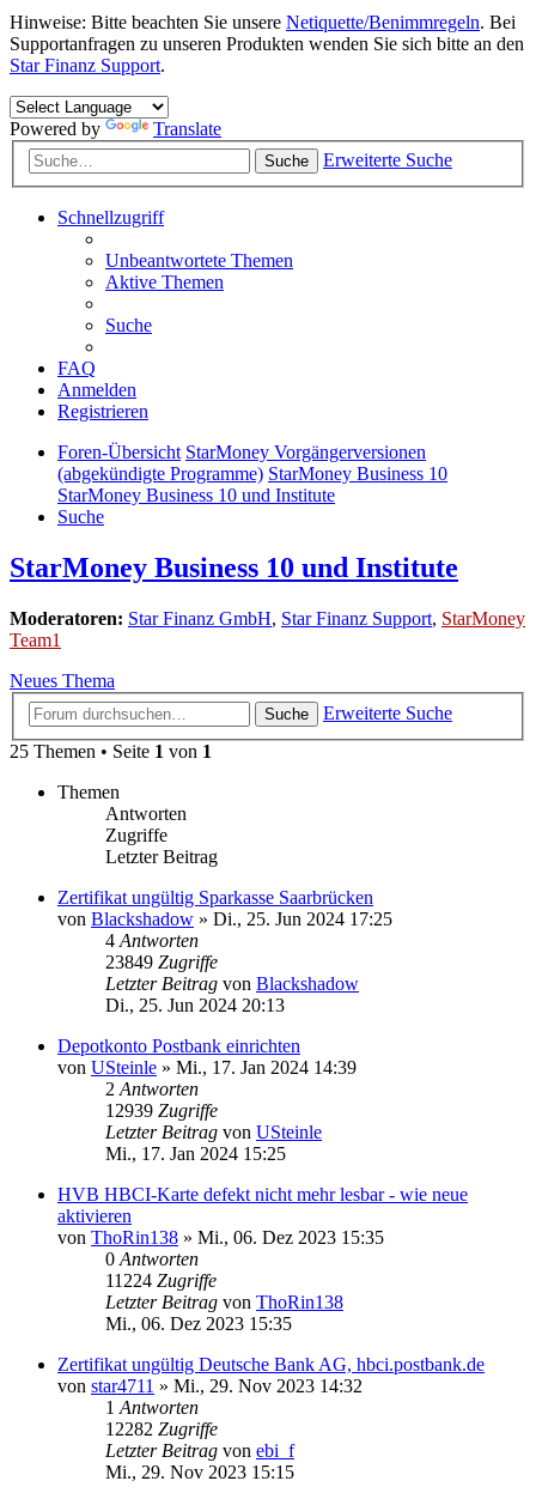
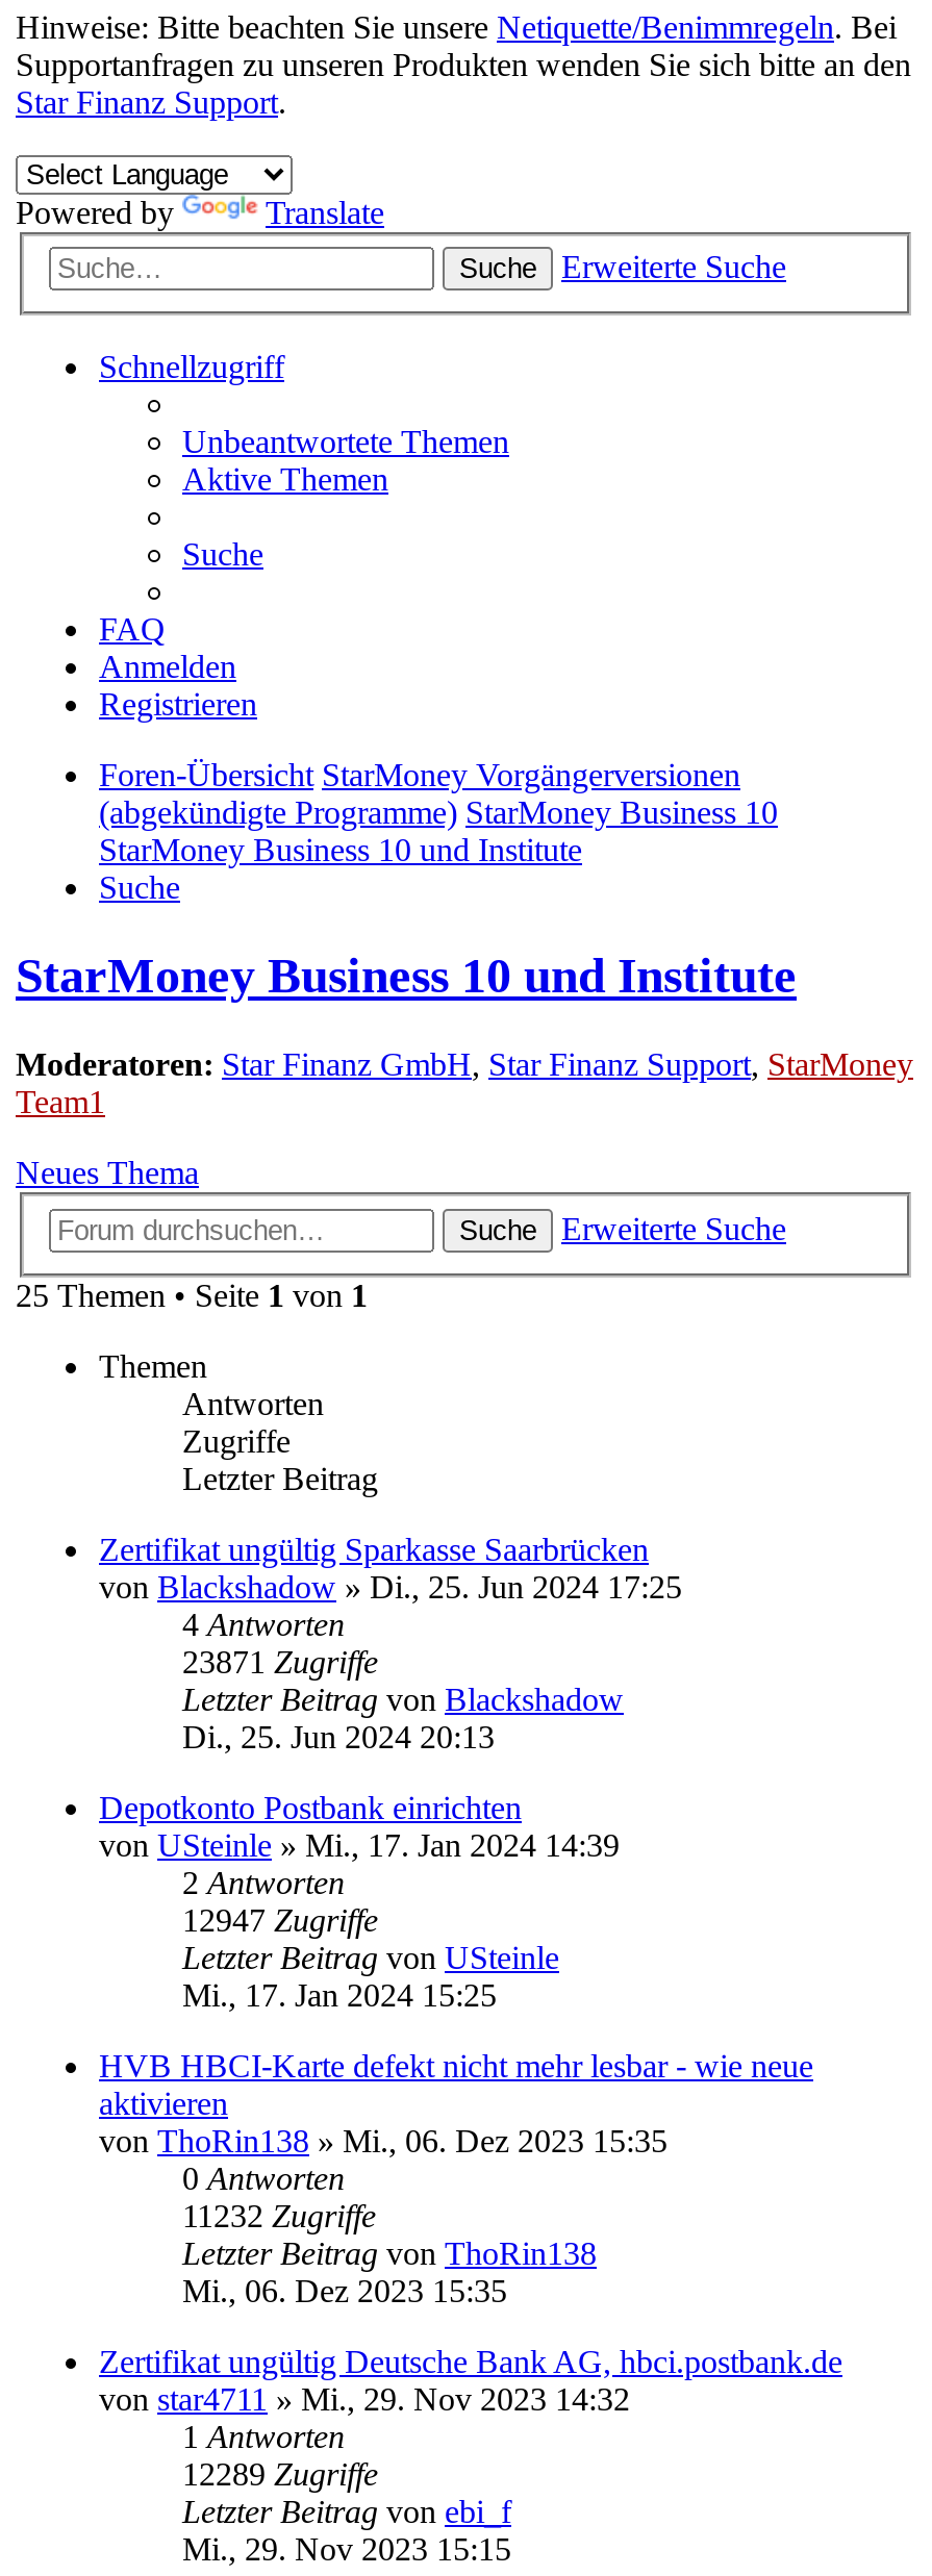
- 23849 Zugriffe
+ 23871 Zugriffe

- 12939 Zugriffe
+ 12947 Zugriffe

- 11224 Zugriffe
+ 11232 Zugriffe

- 12282 Zugriffe
+ 12289 Zugriffe
